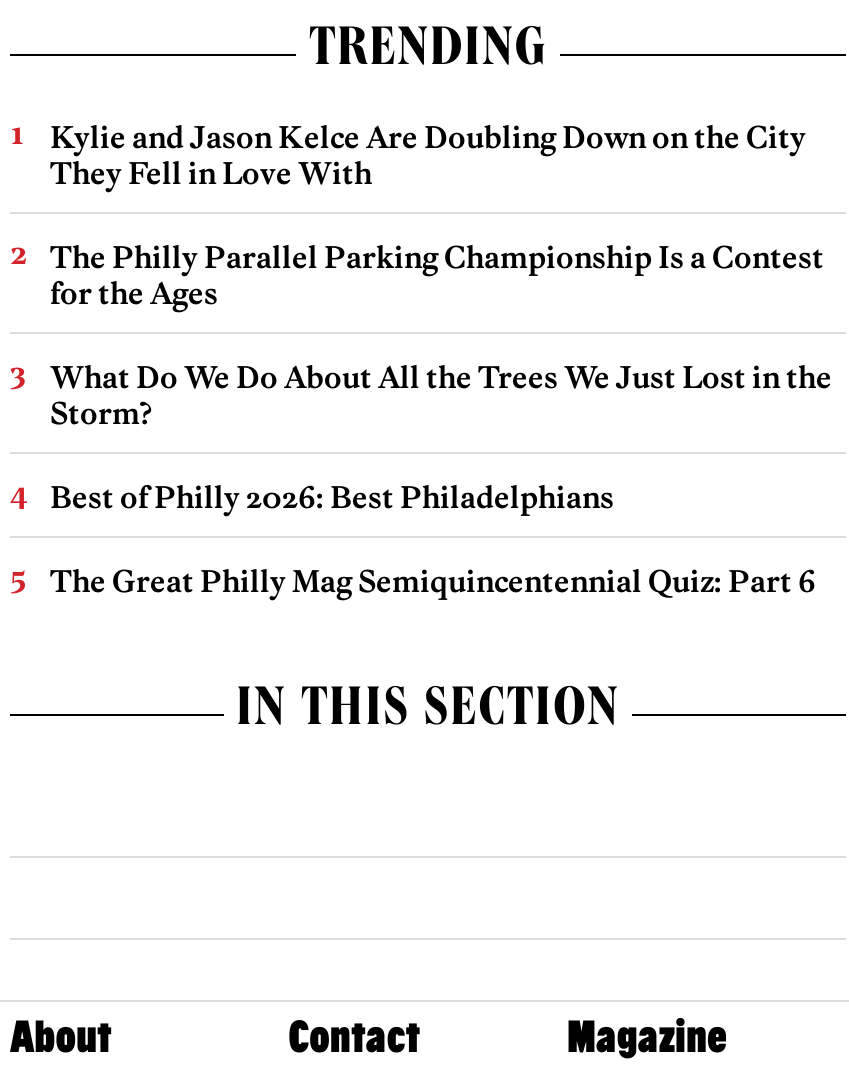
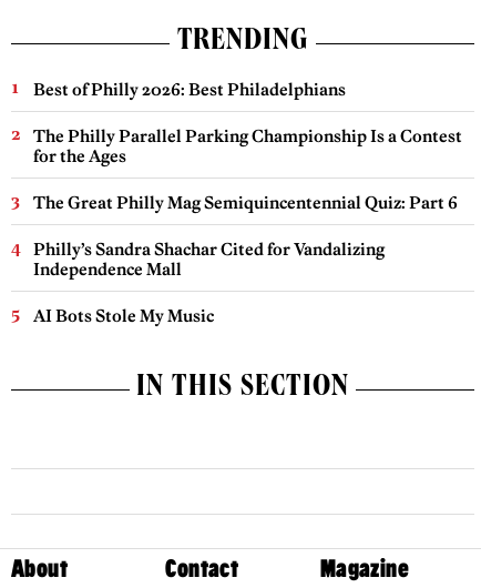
- Kylie and Jason Kelce Are Doubling Down on the City
- They Fell in Love With

- What Do We Do About All the Trees We Just Lost in the
- Storm?

moved up: Best of Philly 2026: Best Philadelphians

moved up: The Great Philly Mag Semiquincentennial Quiz: Part 6

+ Philly’s Sandra Shachar Cited for Vandalizing
+ Independence Mall
+ AI Bots Stole My Music
